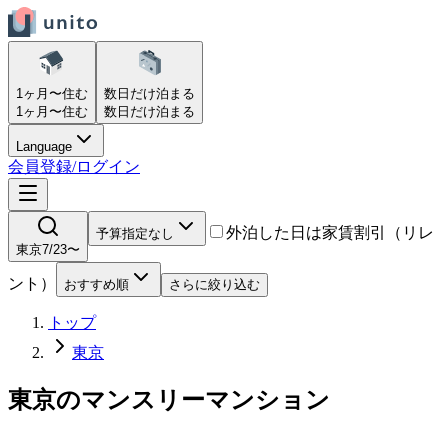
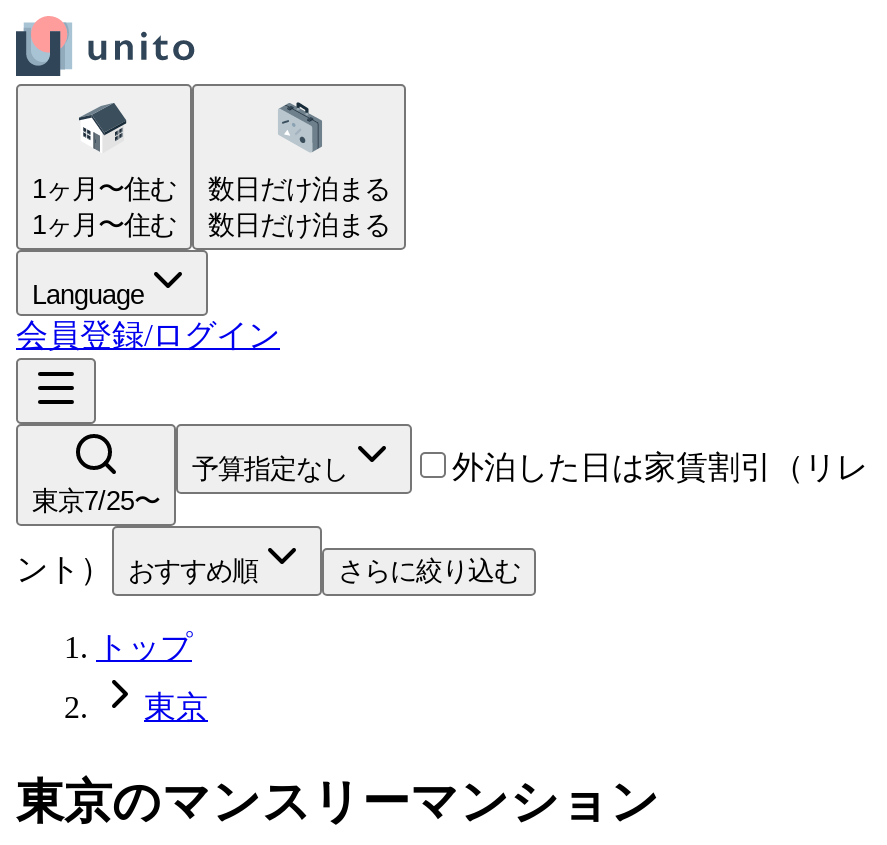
- 東京7/23〜
+ 東京7/25〜
